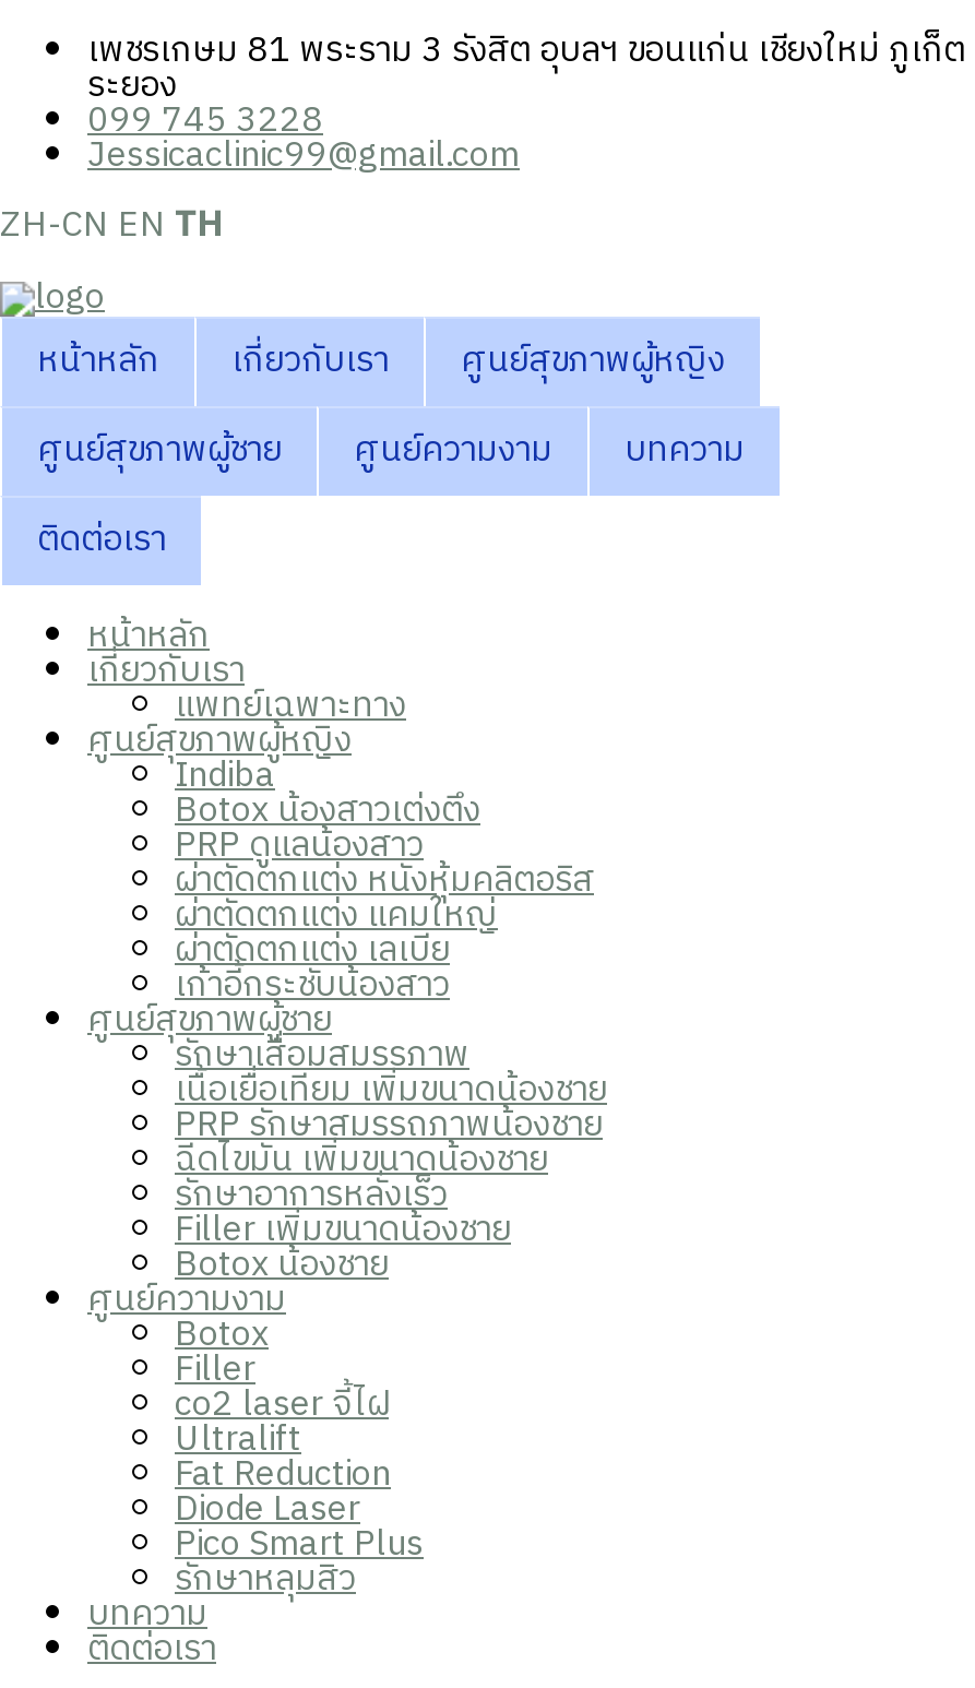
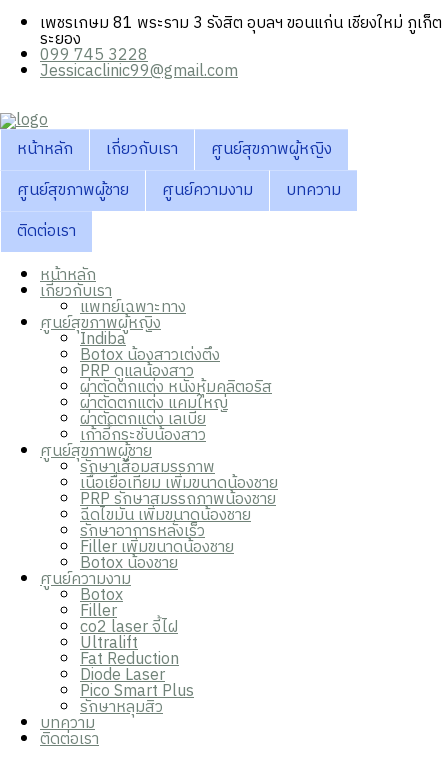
- ZH-CN EN TH
